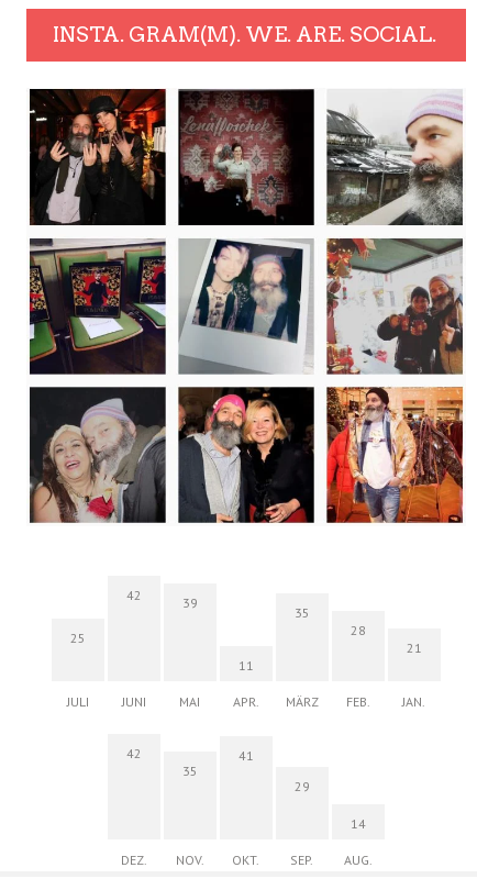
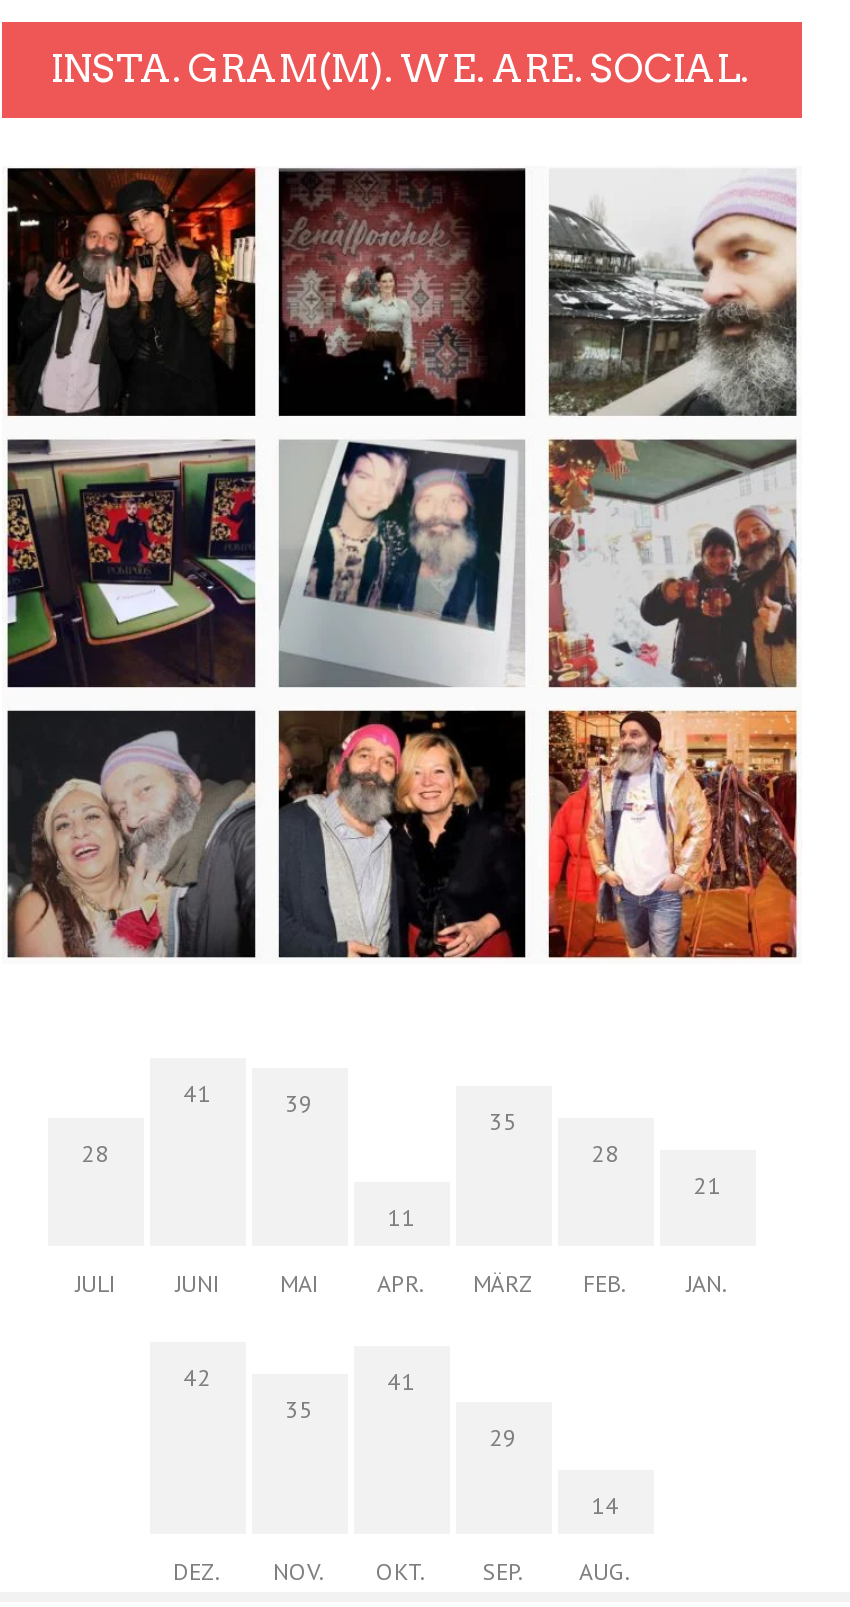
- 42
+ 41

- 25
+ 28
